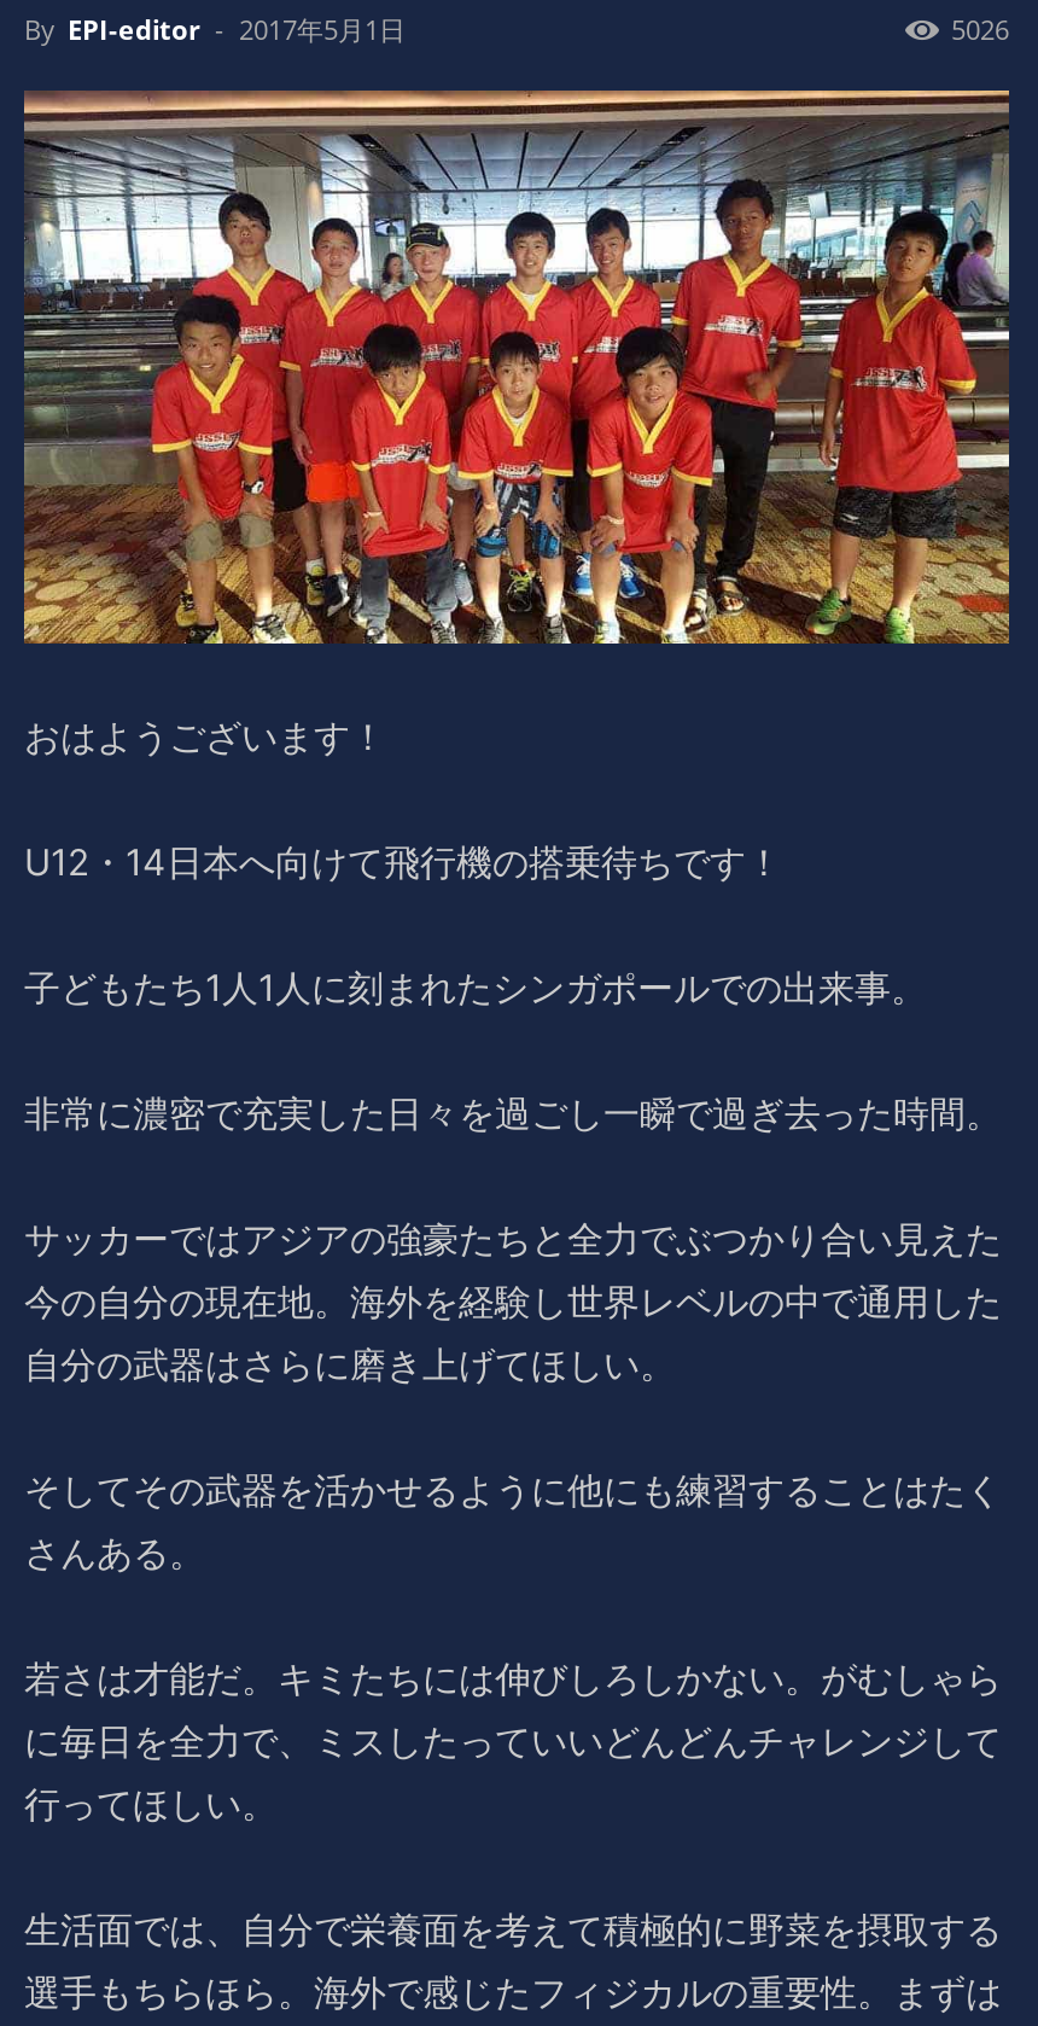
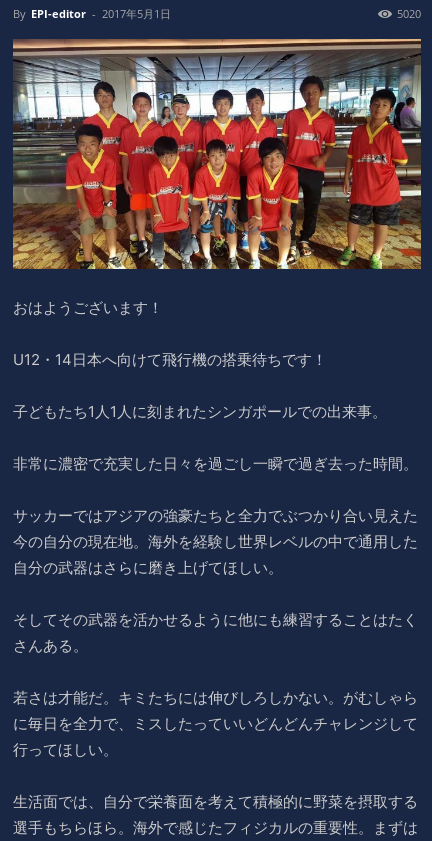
- 5026
+ 5020
